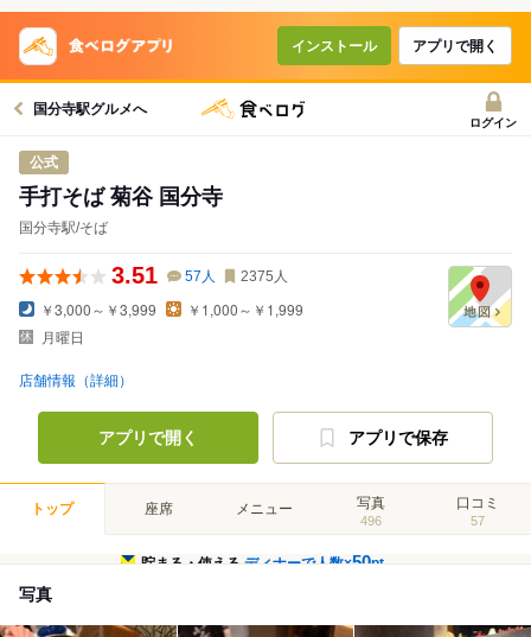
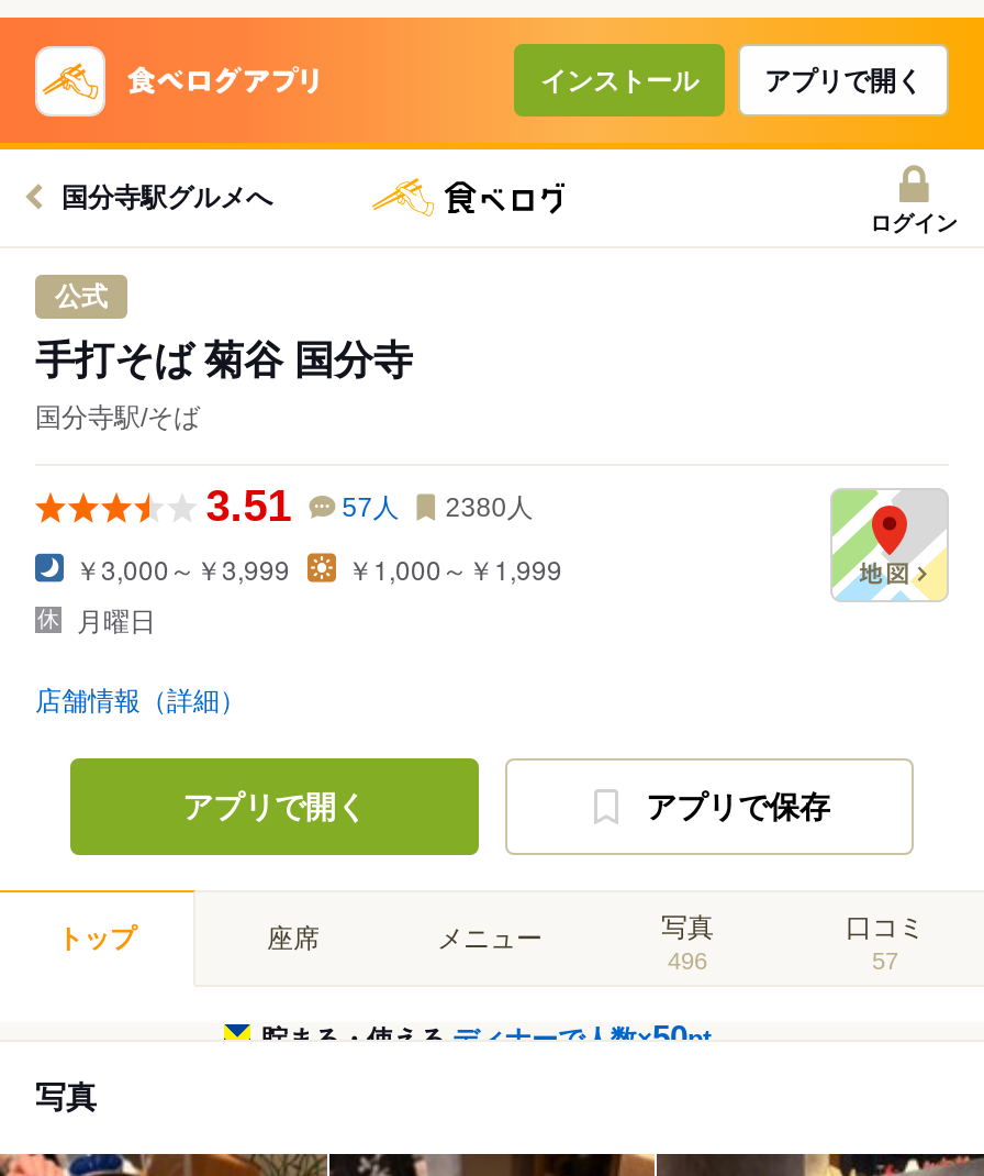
- 3.51 57人 2375人
+ 3.51 57人 2380人
